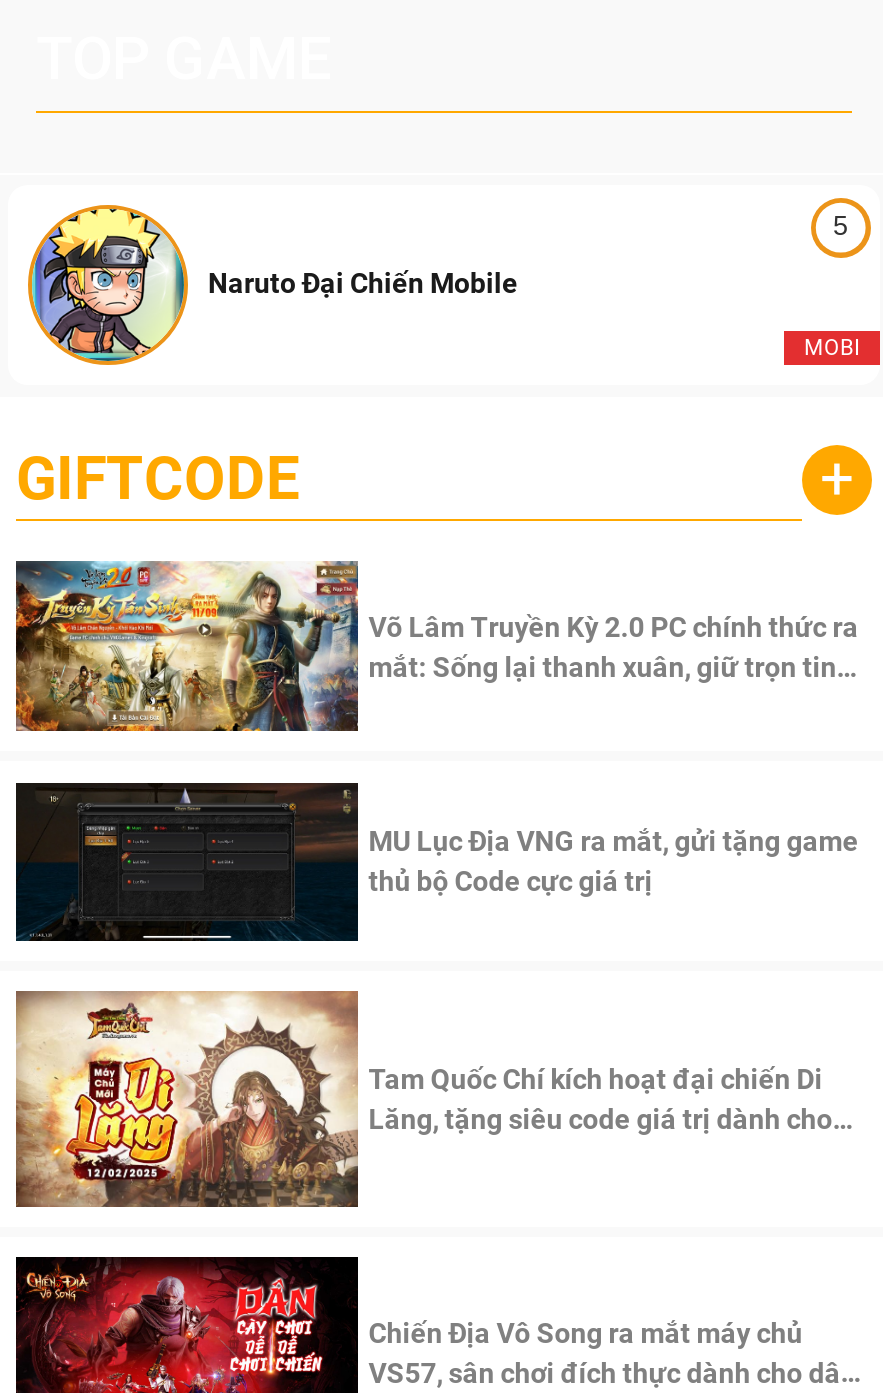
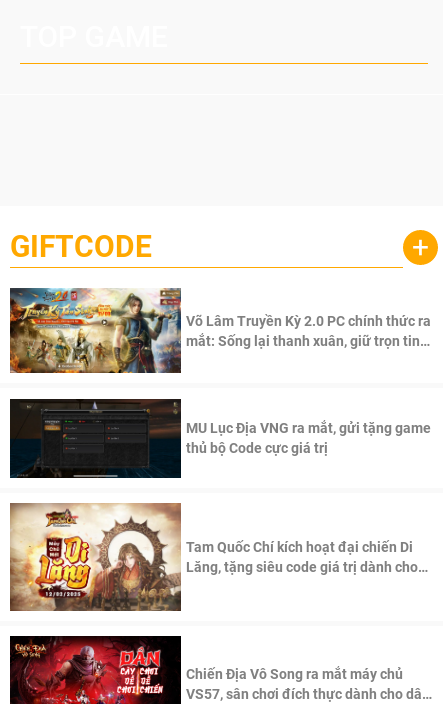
- [image]
- Naruto Đại Chiến Mobile

- 5

- MOBI
